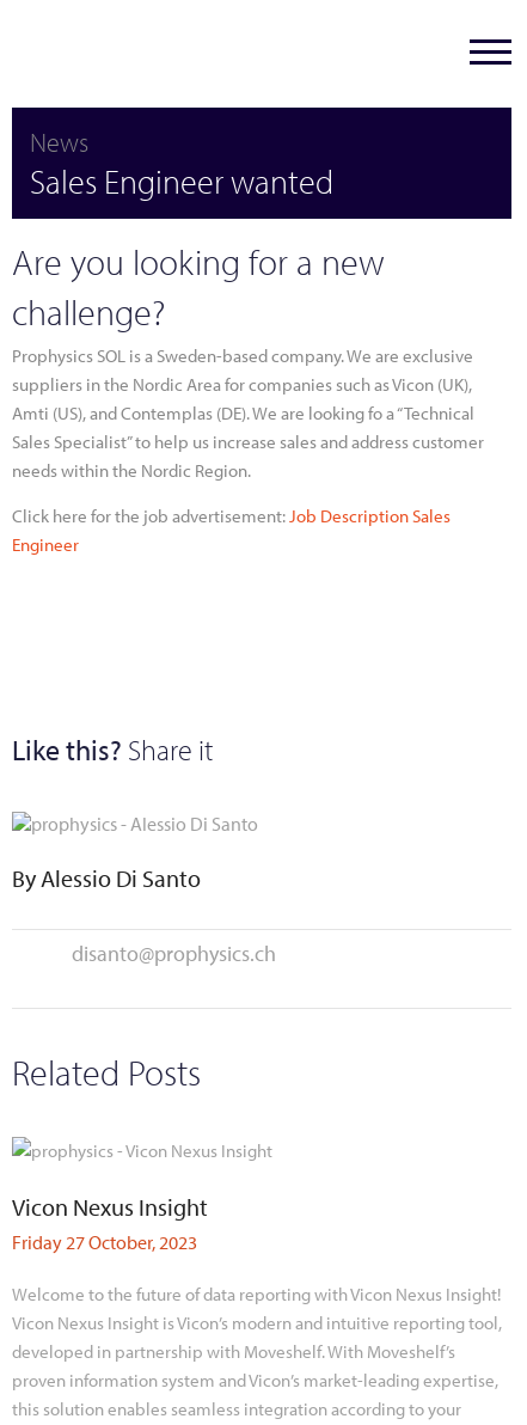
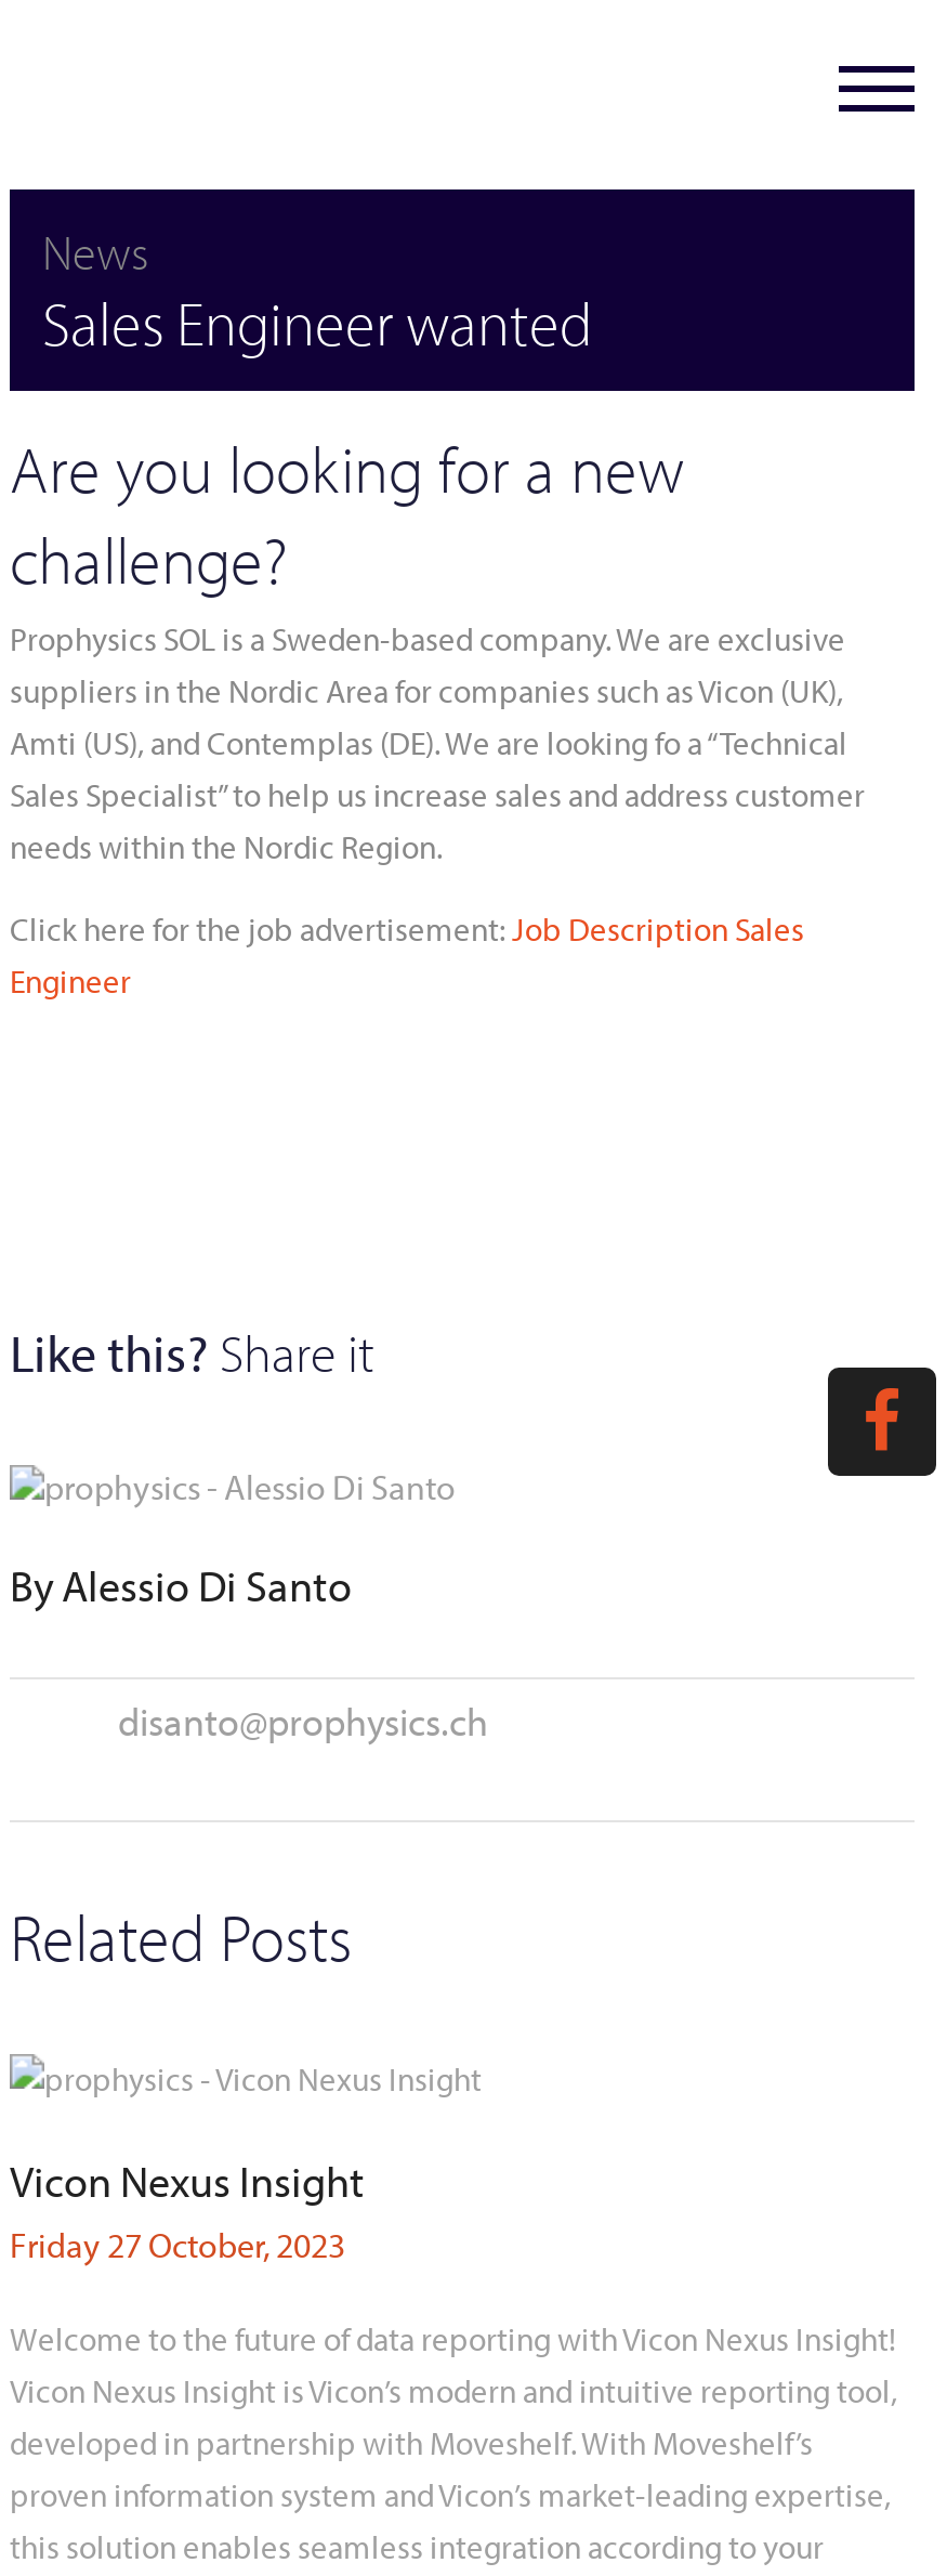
+ [image]
